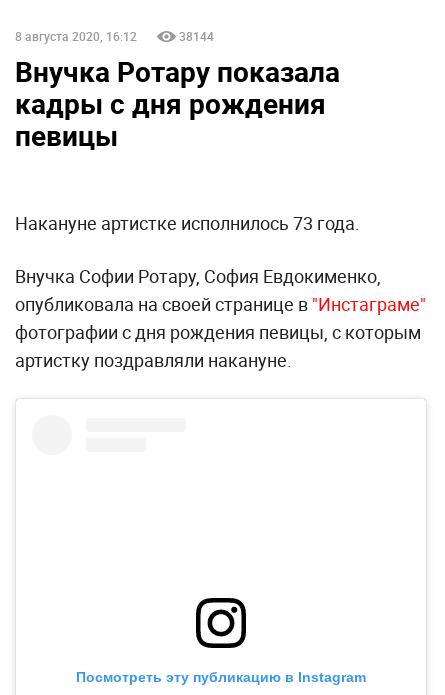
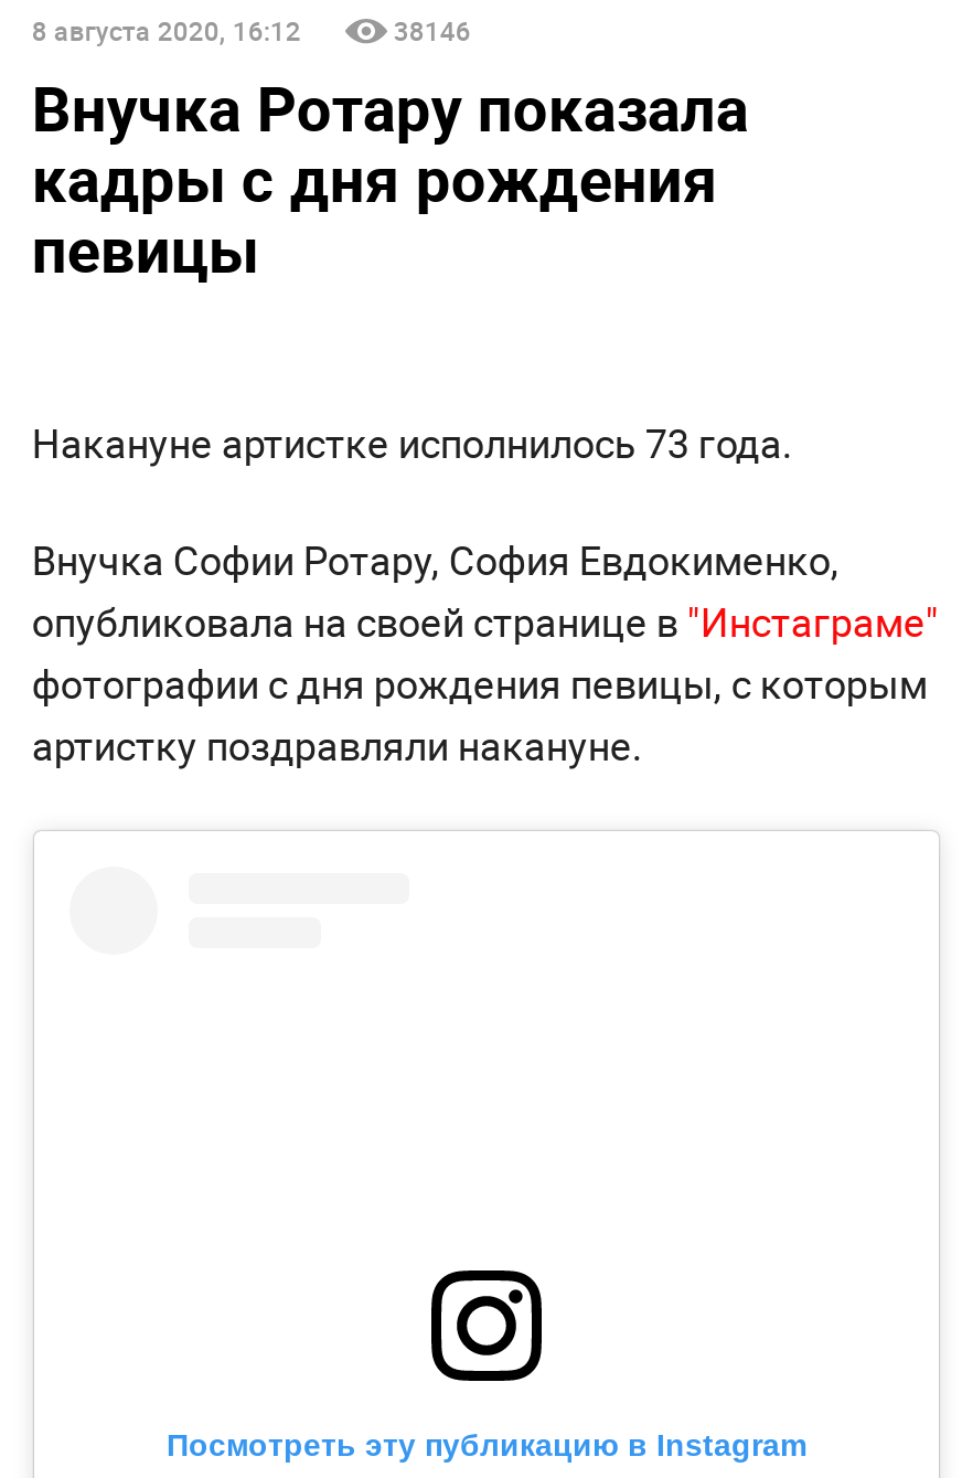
- 38144
+ 38146
